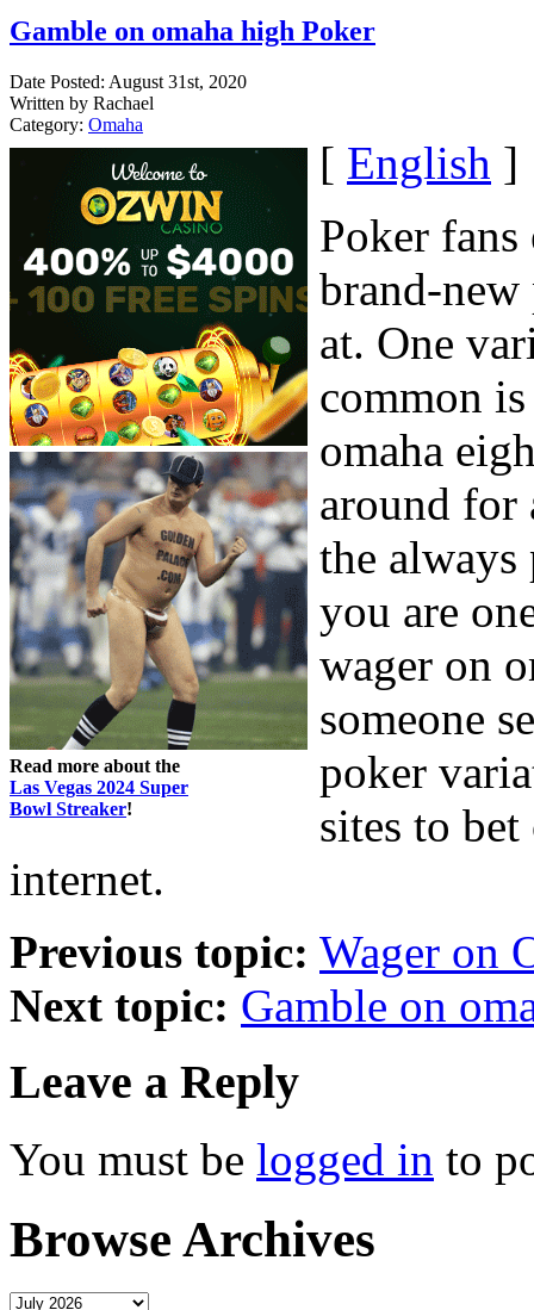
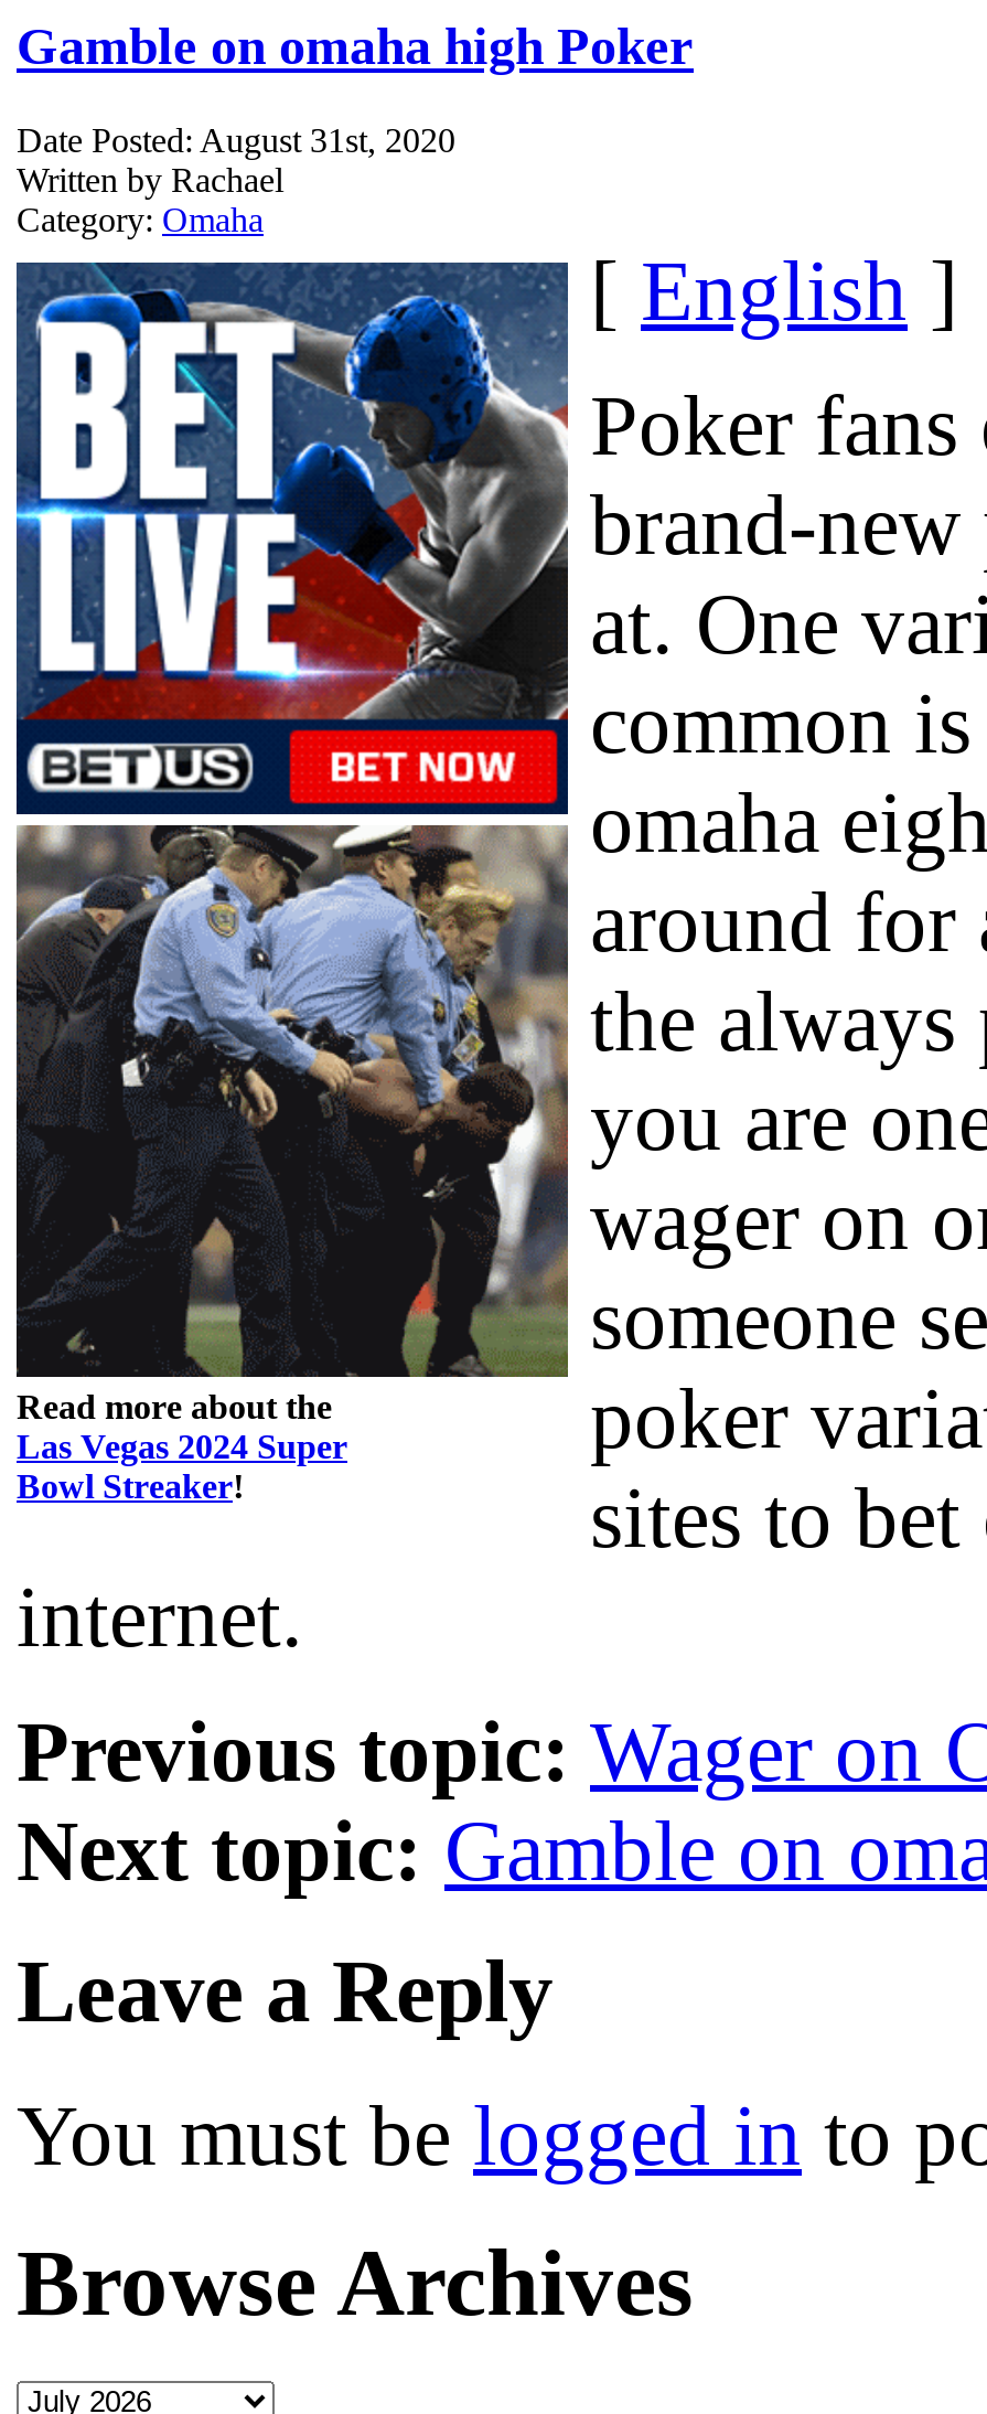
- [image]
+ [image]
